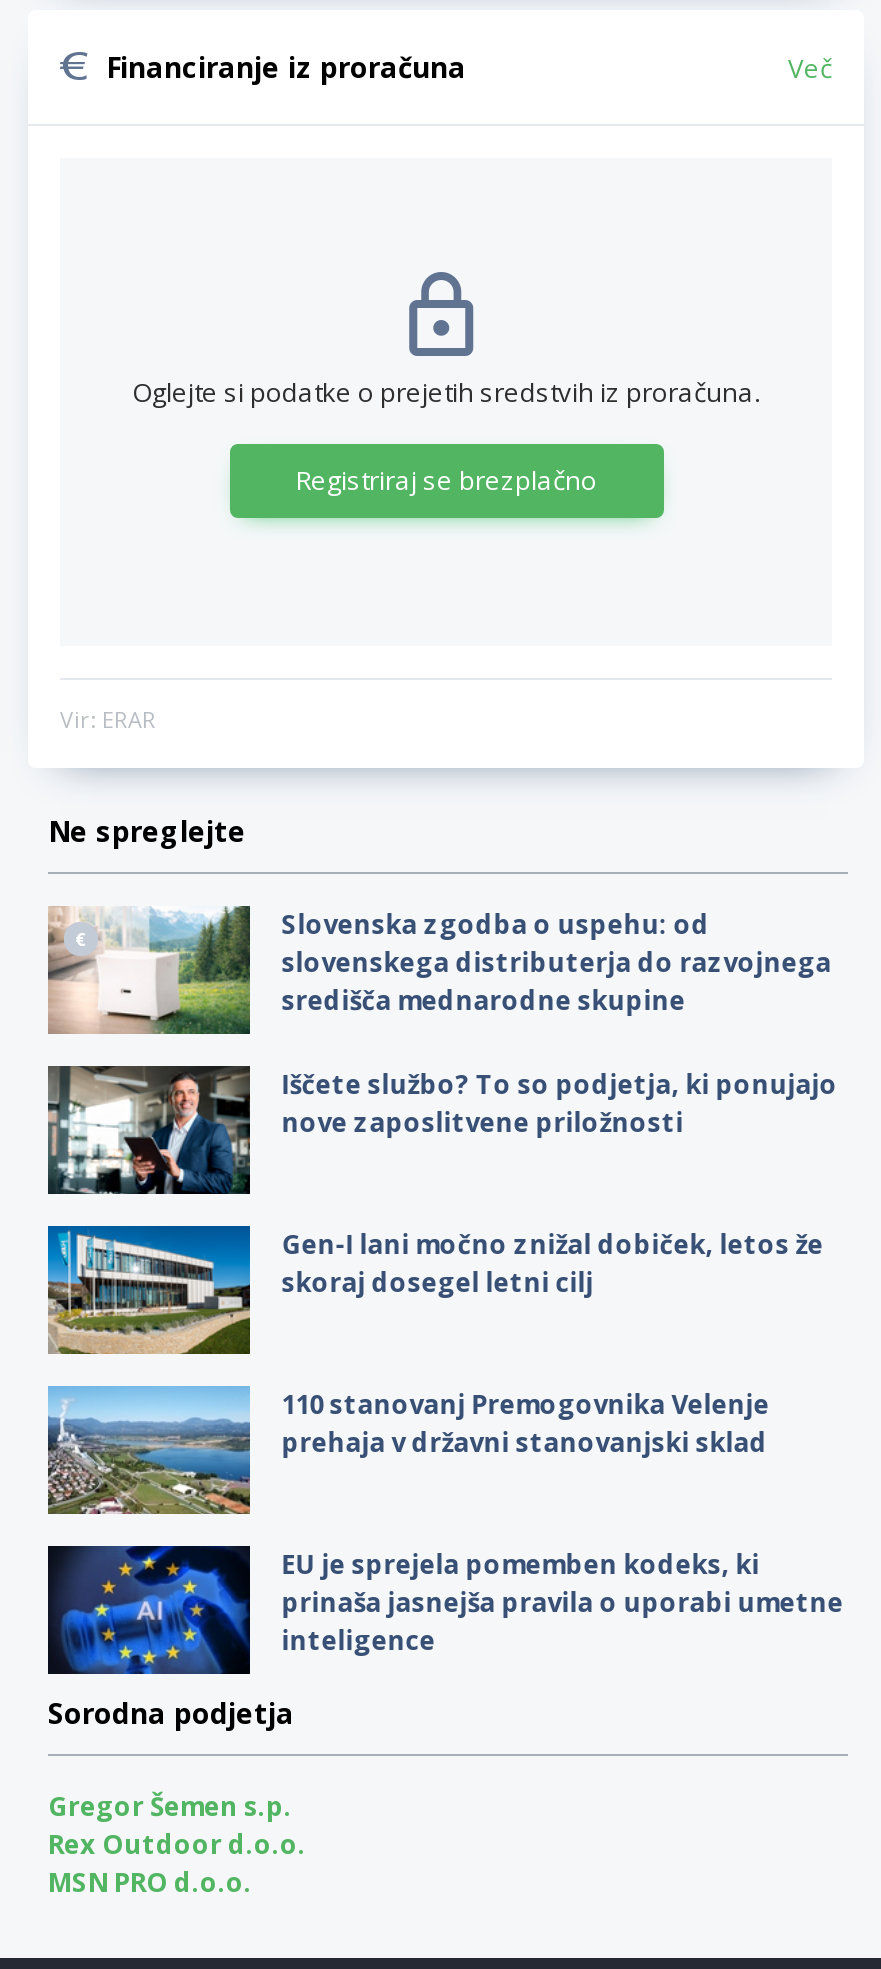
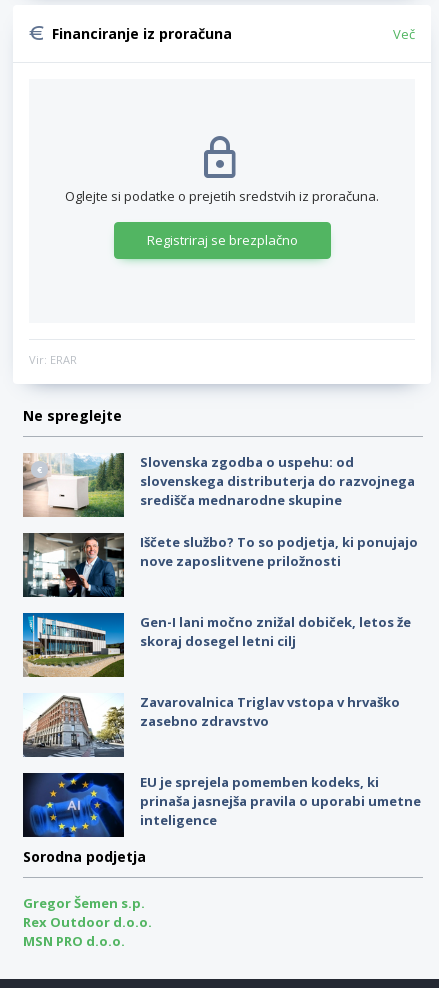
- [image]
- 110 stanovanj Premogovnika Velenje
- prehaja v državni stanovanjski sklad
+ [image]
+ Zavarovalnica Triglav vstopa v hrvaško
+ zasebno zdravstvo
